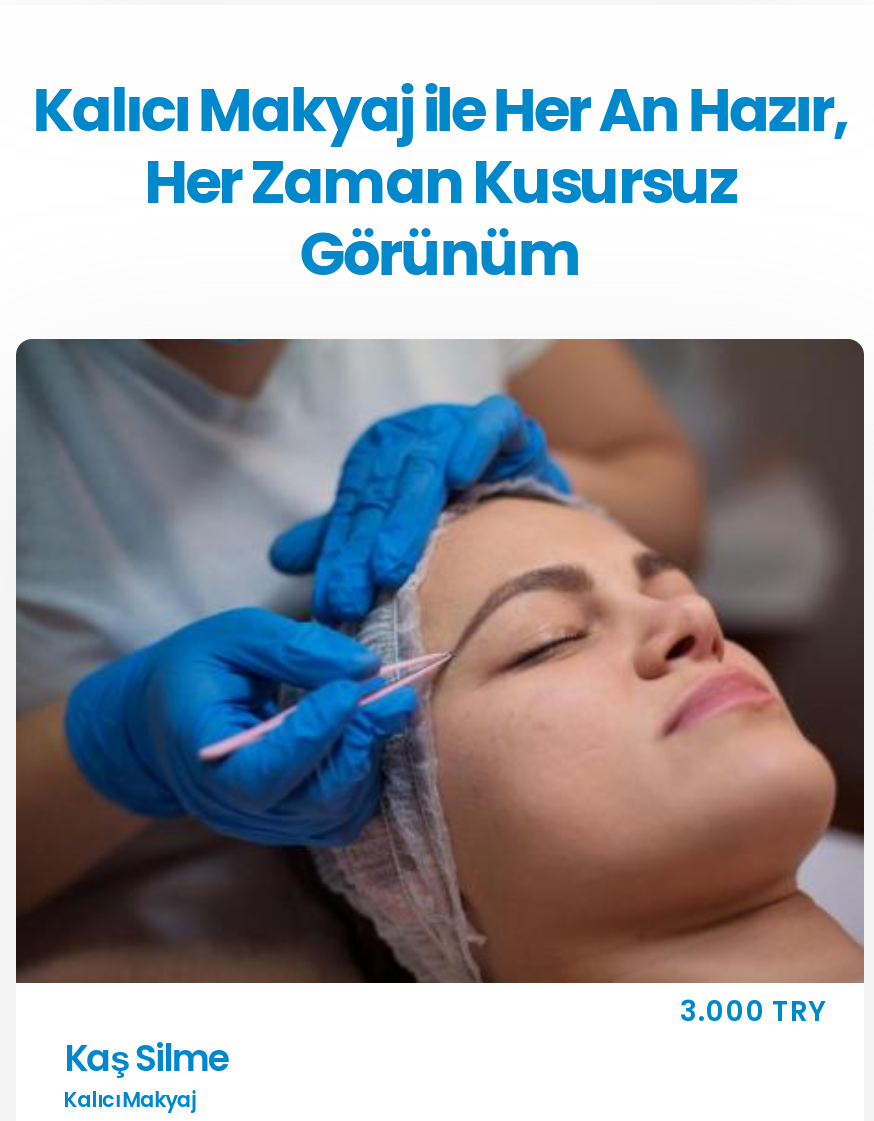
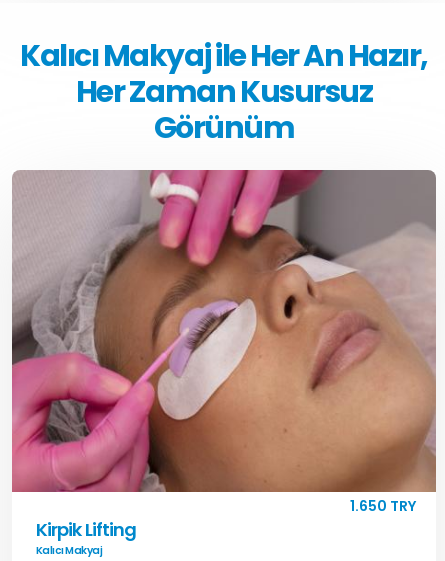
- [image]
- 3.000 TRY
- Kaş Silme
+ [image]
+ 1.650 TRY
+ Kirpik Lifting
